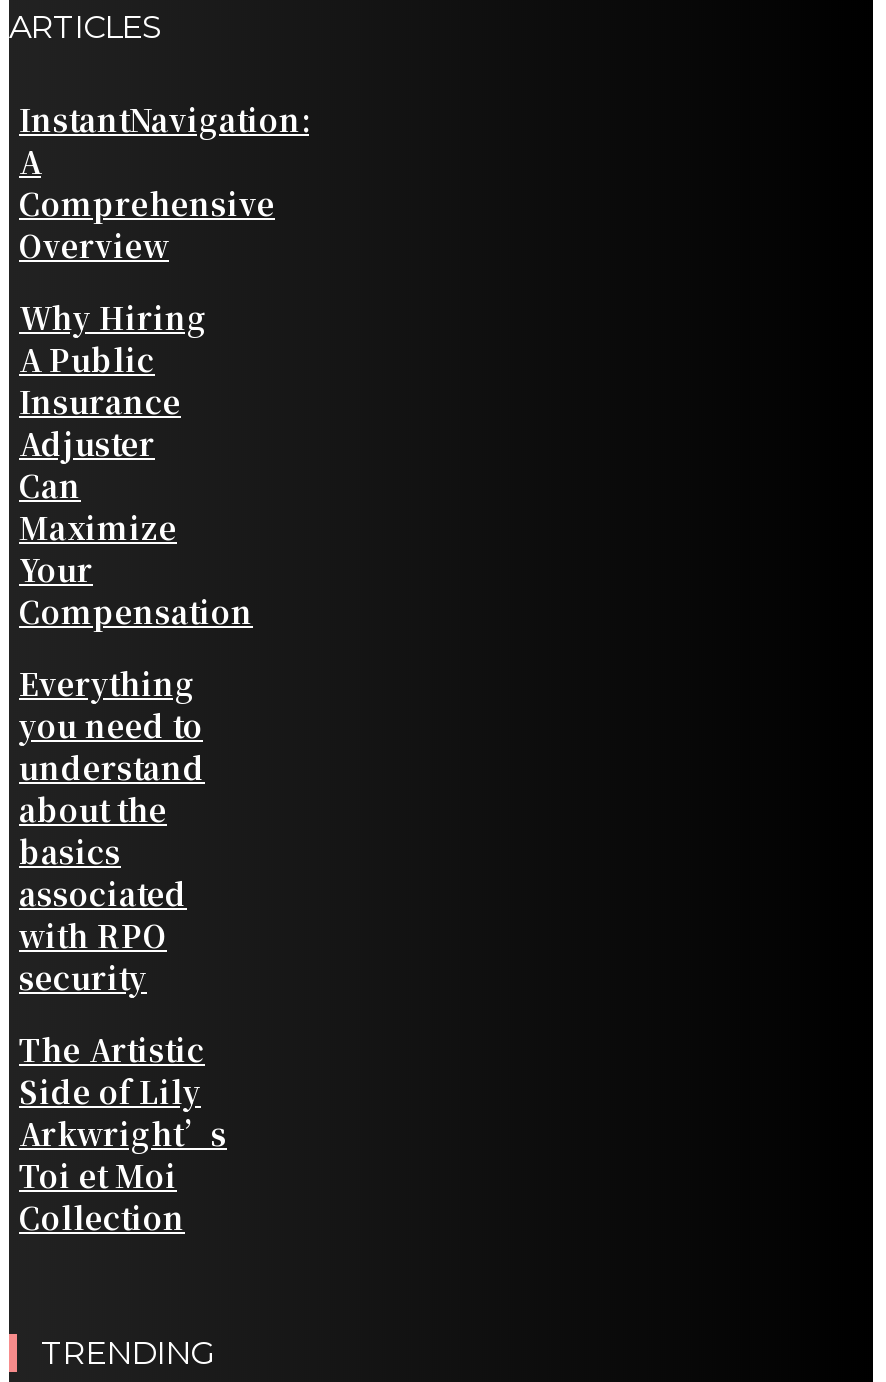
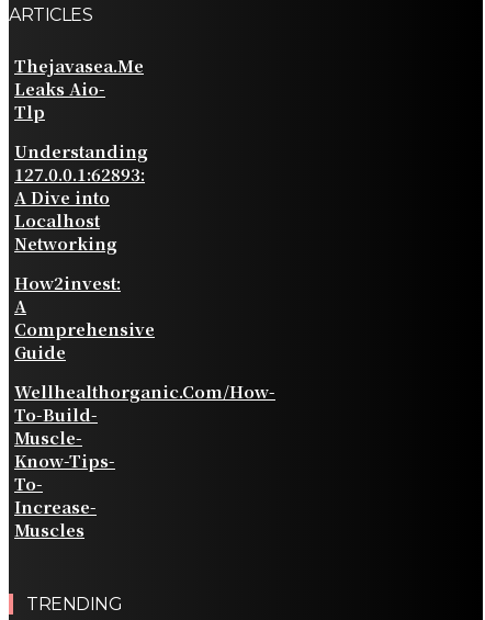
- InstantNavigation:
+ Thejavasea.Me
+ Leaks Aio-
+ Tlp
+ Understanding
+ 127.0.0.1:62893:
+ A Dive into
+ Localhost
+ Networking
+ How2invest:

moved down: A | Comprehensive

- Overview
- Why Hiring
- A Public
- Insurance
- Adjuster
- Can
- Maximize
- Your
- Compensation
- Everything
- you need to
- understand
- about the
- basics
- associated
- with RPO
- security
- The Artistic
- Side of Lily
- Arkwright’s
- Toi et Moi
- Collection
+ Guide
+ Wellhealthorganic.Com/How-
+ To-Build-
+ Muscle-
+ Know-Tips-
+ To-
+ Increase-
+ Muscles
